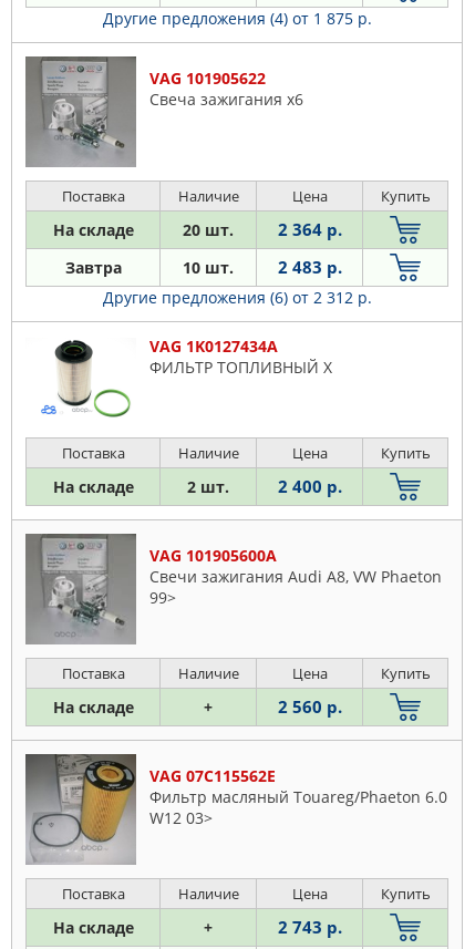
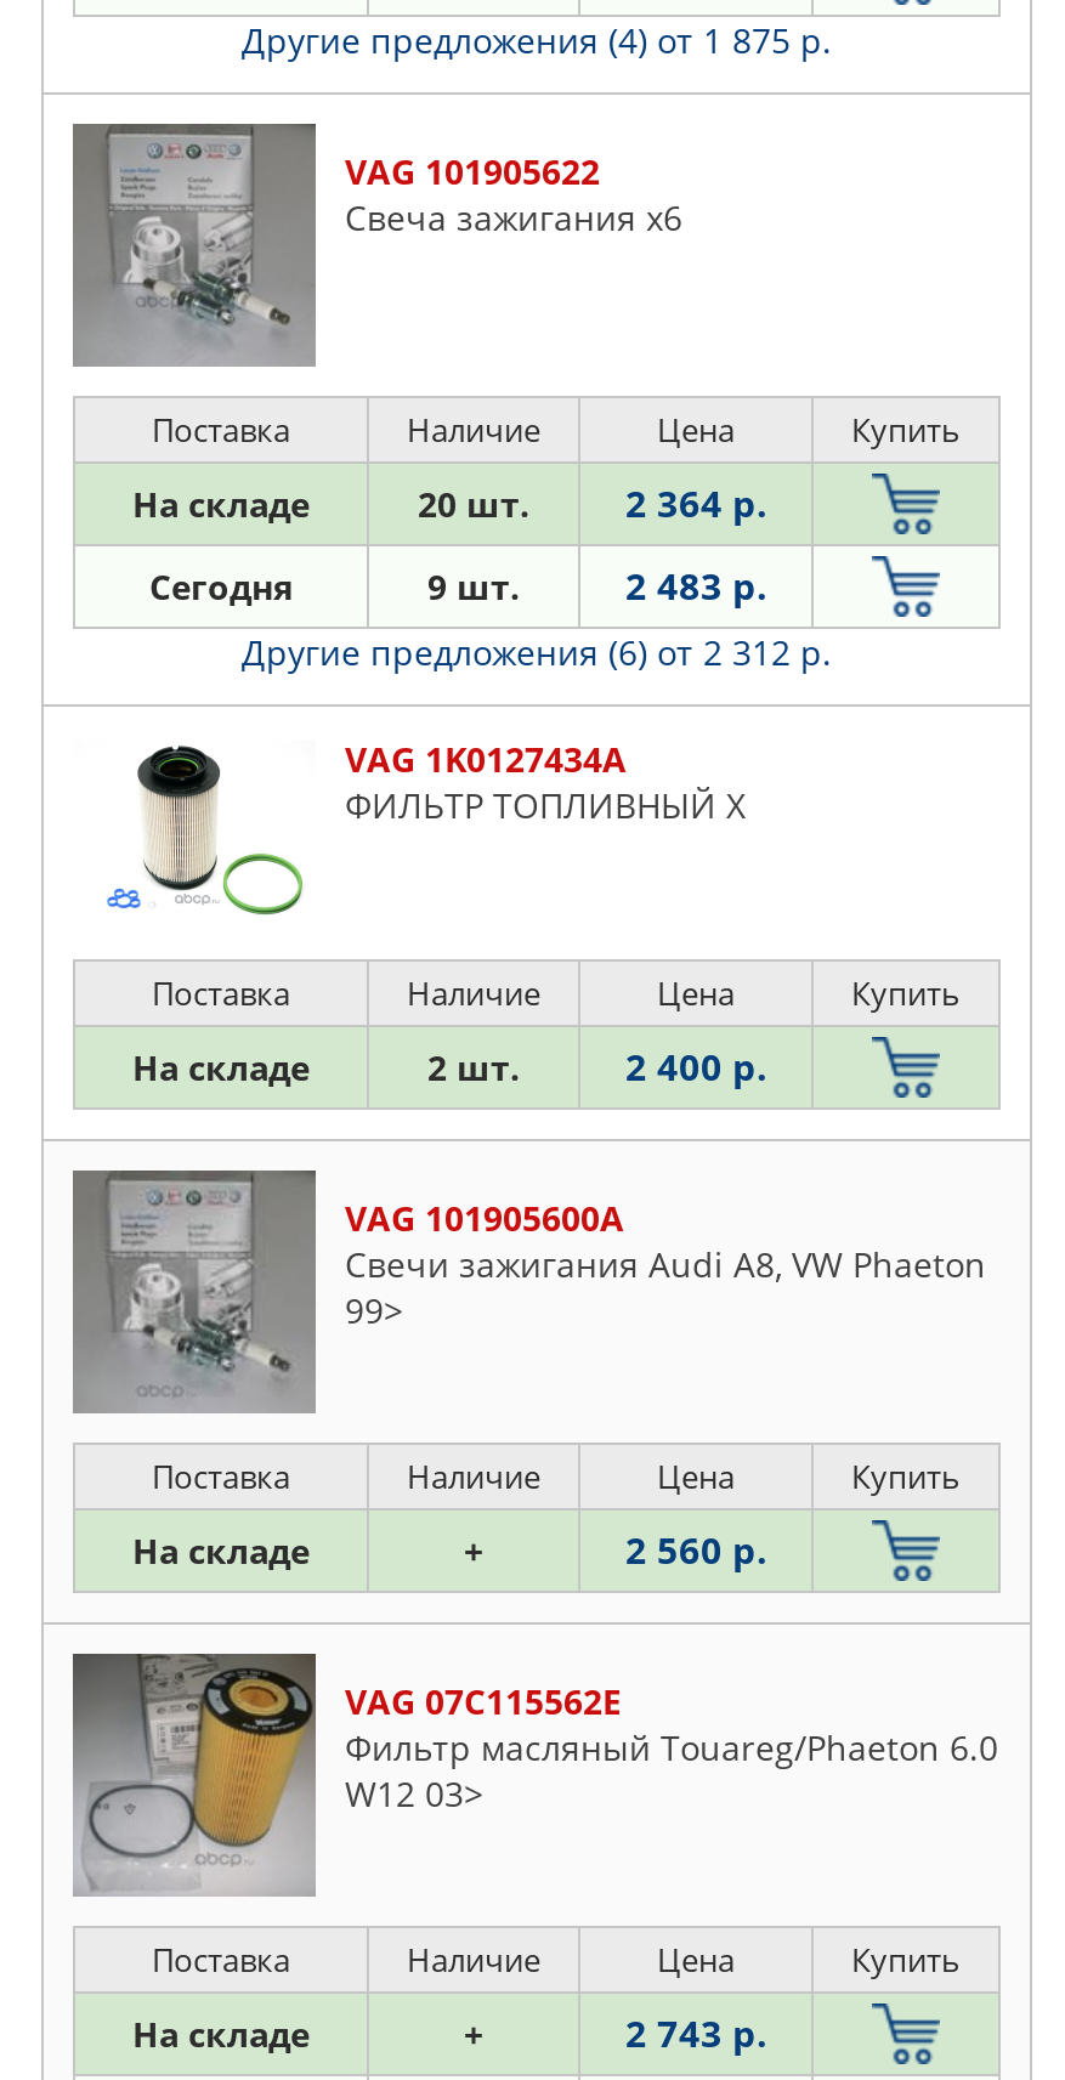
- Завтра
- 10 шт.
+ Сегодня
+ 9 шт.
